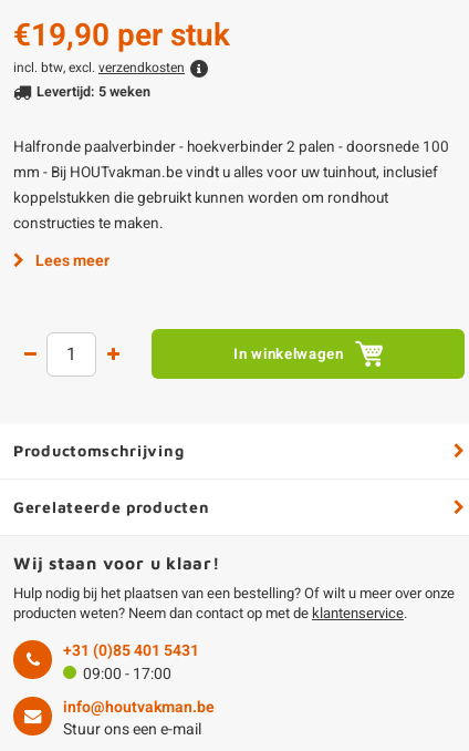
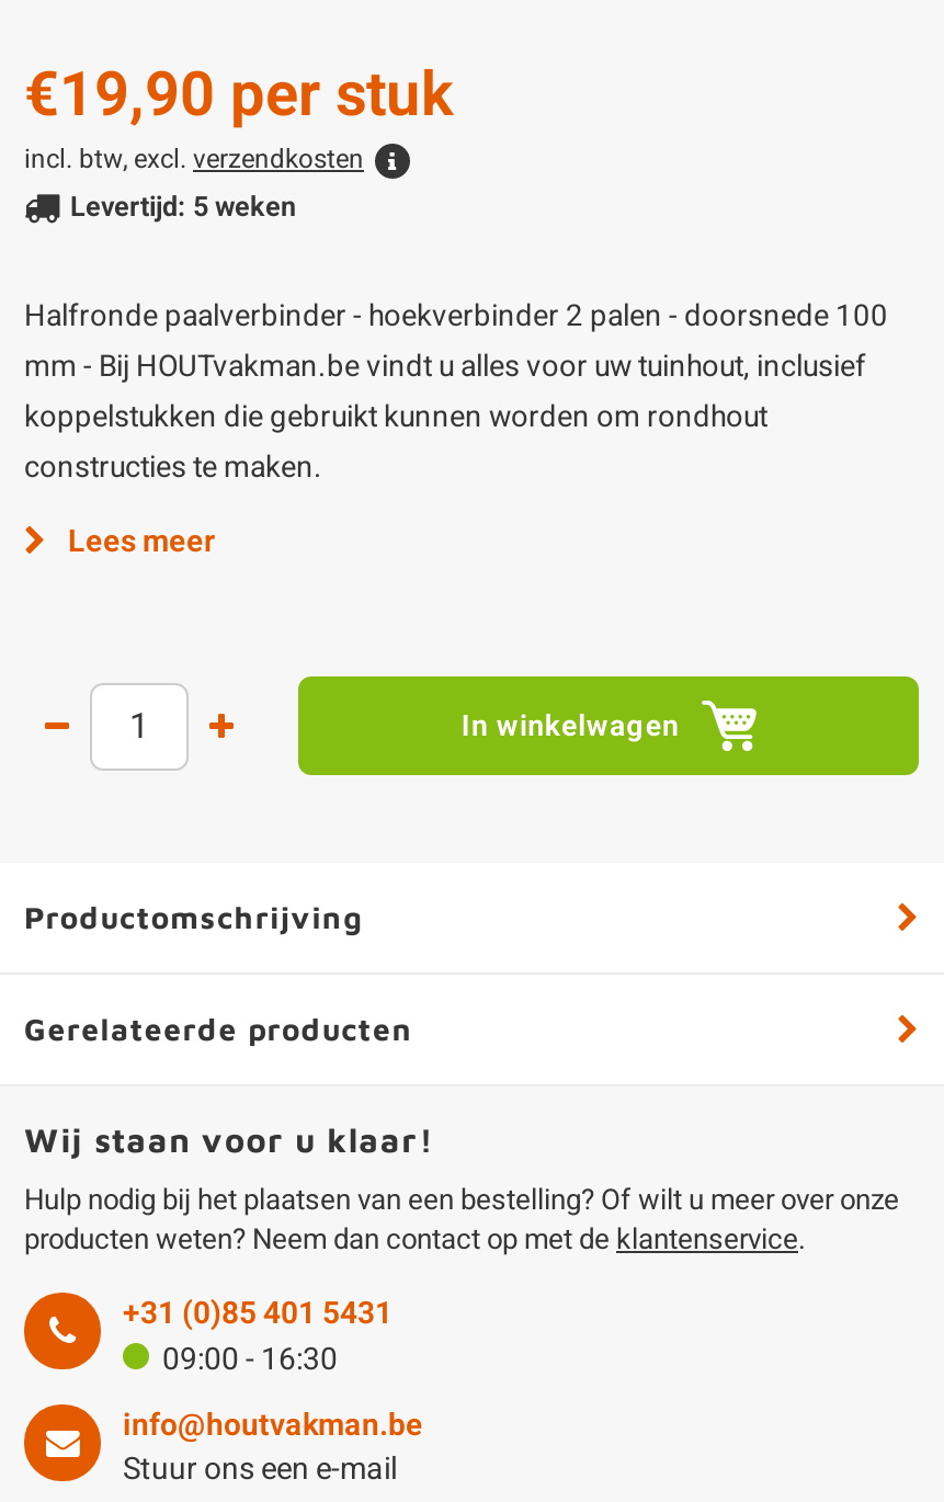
- 09:00 - 17:00
+ 09:00 - 16:30
